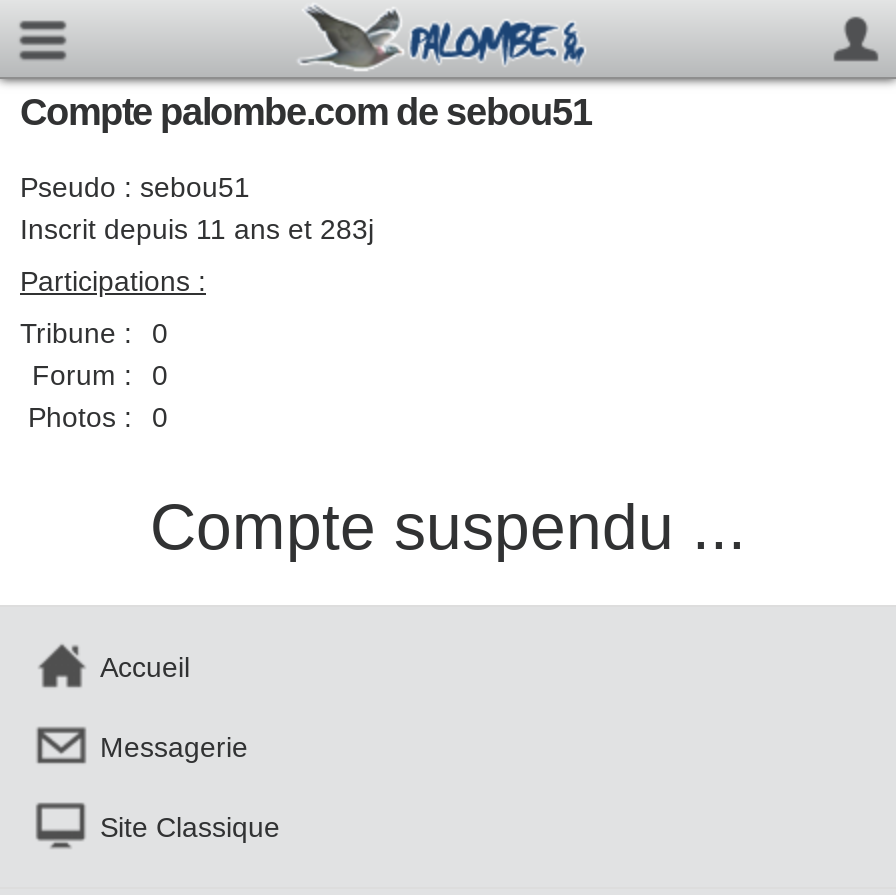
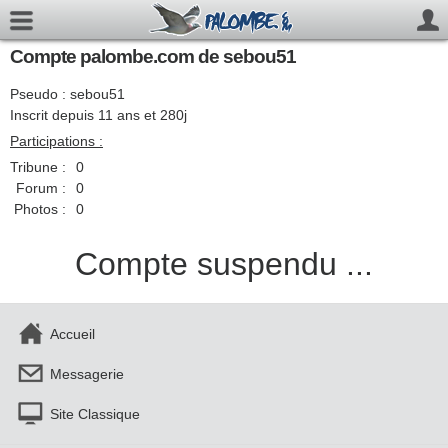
- Inscrit depuis 11 ans et 283j
+ Inscrit depuis 11 ans et 280j
